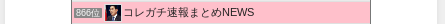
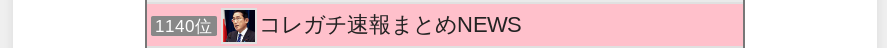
- 866位
+ 1140位
